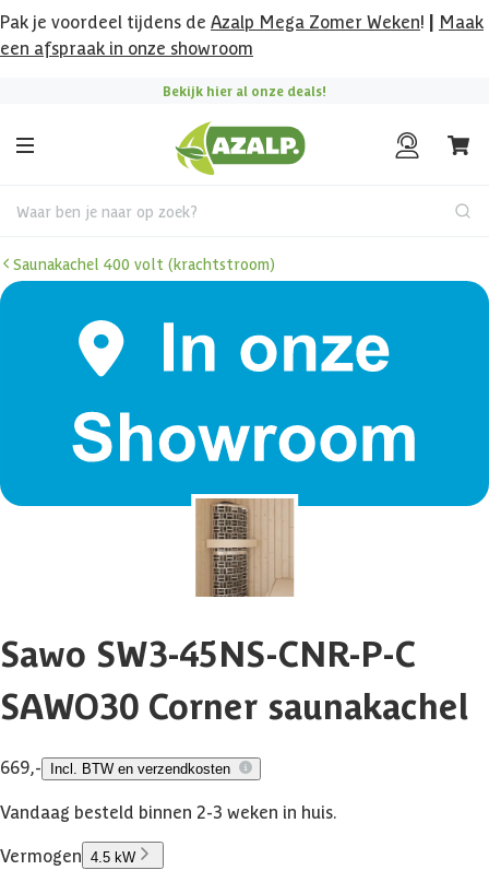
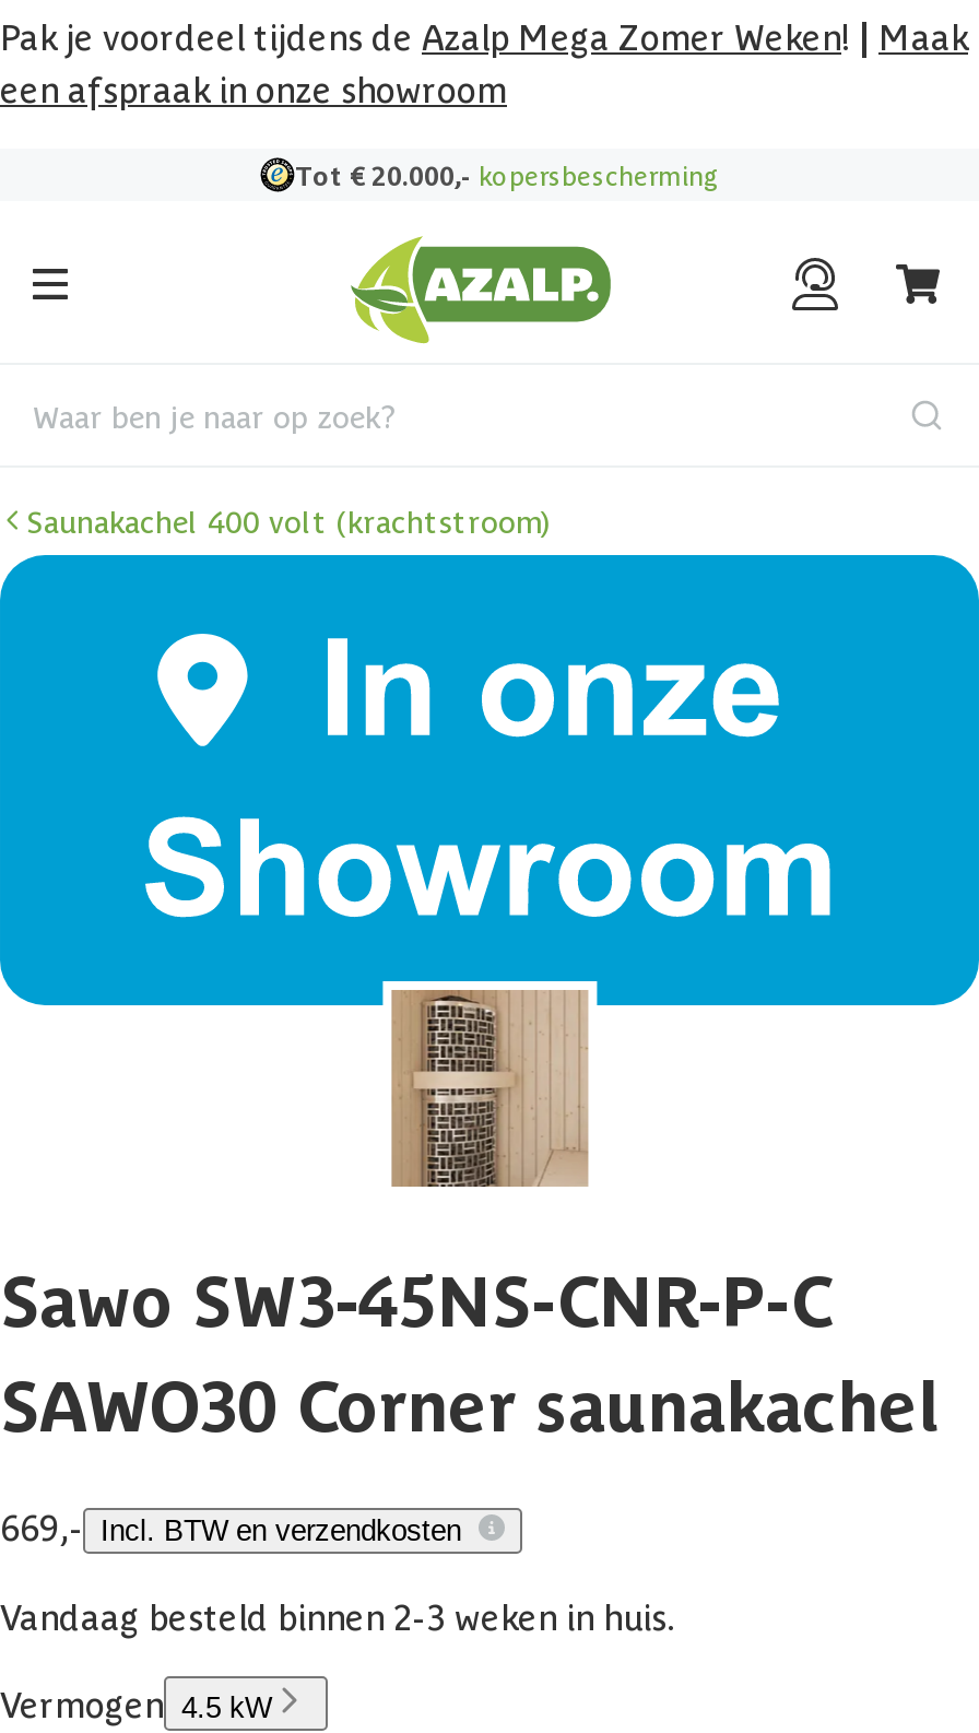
- Bekijk hier al onze deals!
+ Tot € 20.000,- kopersbescherming
